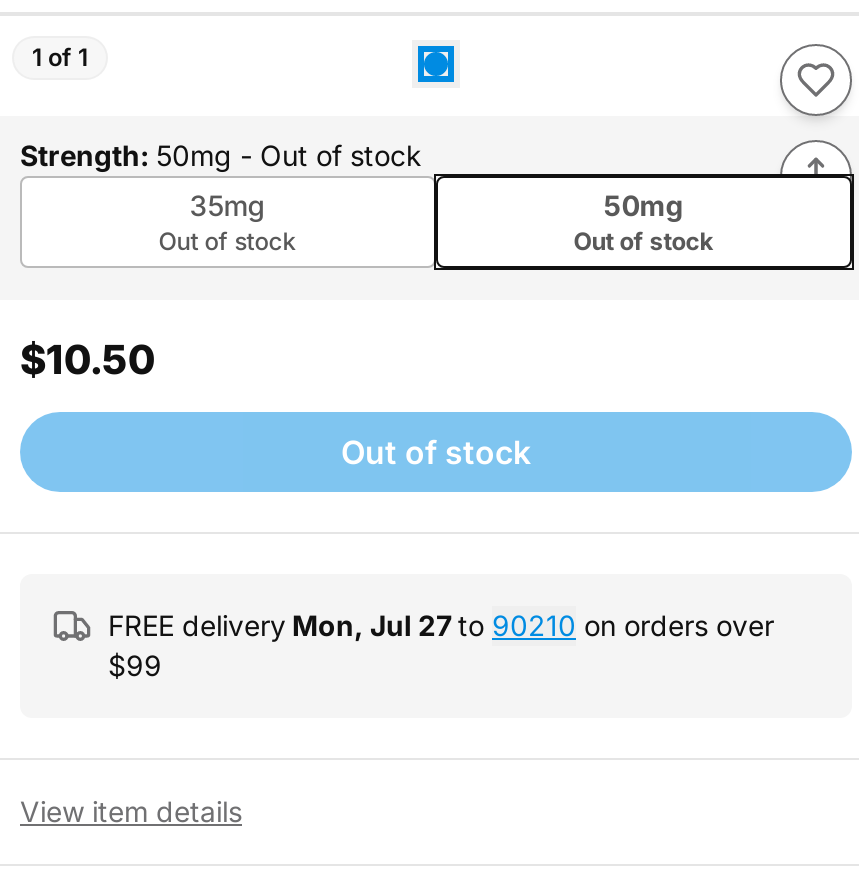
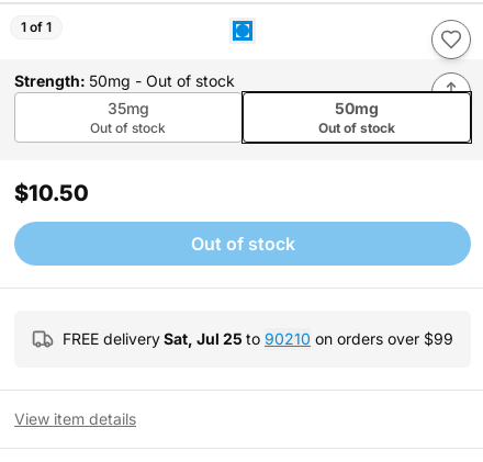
- FREE delivery Mon, Jul 27 to 90210 on orders over
- $99
+ FREE delivery Sat, Jul 25 to 90210 on orders over $99
